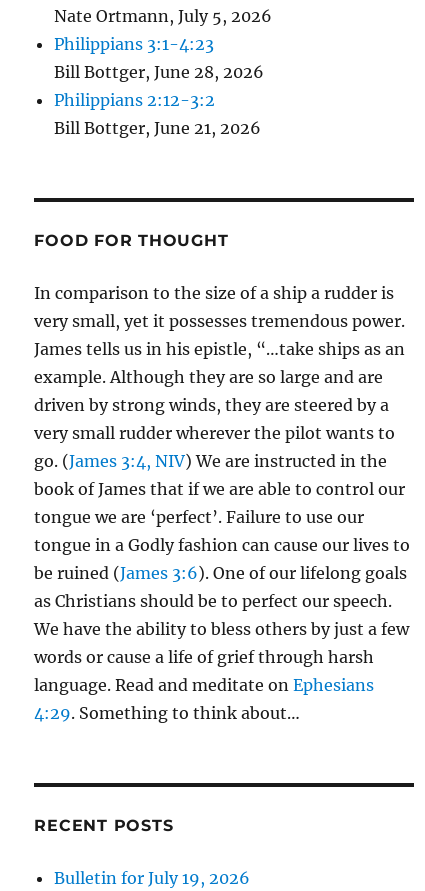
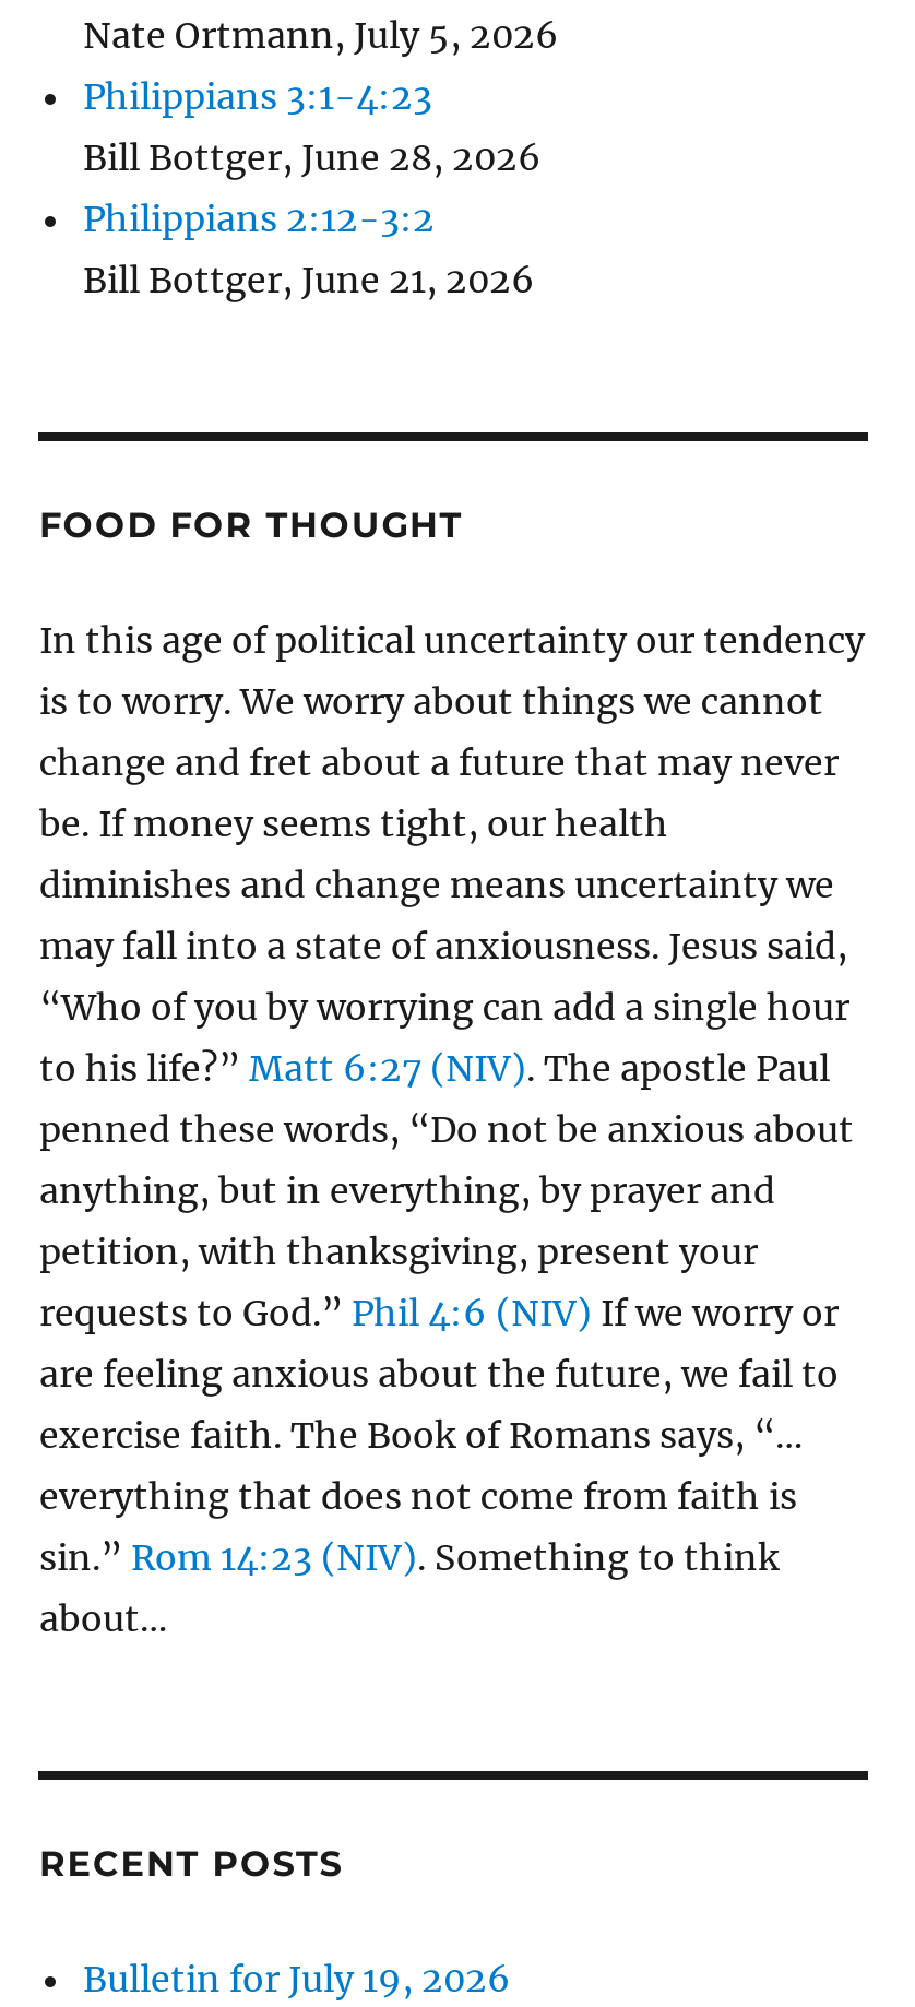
- In comparison to the size of a ship a rudder is
- very small, yet it possesses tremendous power.
- James tells us in his epistle, “…take ships as an
- example. Although they are so large and are
- driven by strong winds, they are steered by a
- very small rudder wherever the pilot wants to
- go. (James 3:4, NIV) We are instructed in the
- book of James that if we are able to control our
- tongue we are ‘perfect’. Failure to use our
- tongue in a Godly fashion can cause our lives to
- be ruined (James 3:6). One of our lifelong goals
- as Christians should be to perfect our speech.
- We have the ability to bless others by just a few
- words or cause a life of grief through harsh
- language. Read and meditate on Ephesians
- 4:29. Something to think about…
+ In this age of political uncertainty our tendency
+ is to worry. We worry about things we cannot
+ change and fret about a future that may never
+ be. If money seems tight, our health
+ diminishes and change means uncertainty we
+ may fall into a state of anxiousness. Jesus said,
+ “Who of you by worrying can add a single hour
+ to his life?” Matt 6:27 (NIV). The apostle Paul
+ penned these words, “Do not be anxious about
+ anything, but in everything, by prayer and
+ petition, with thanksgiving, present your
+ requests to God.” Phil 4:6 (NIV) If we worry or
+ are feeling anxious about the future, we fail to
+ exercise faith. The Book of Romans says, “…
+ everything that does not come from faith is
+ sin.” Rom 14:23 (NIV). Something to think
+ about…
